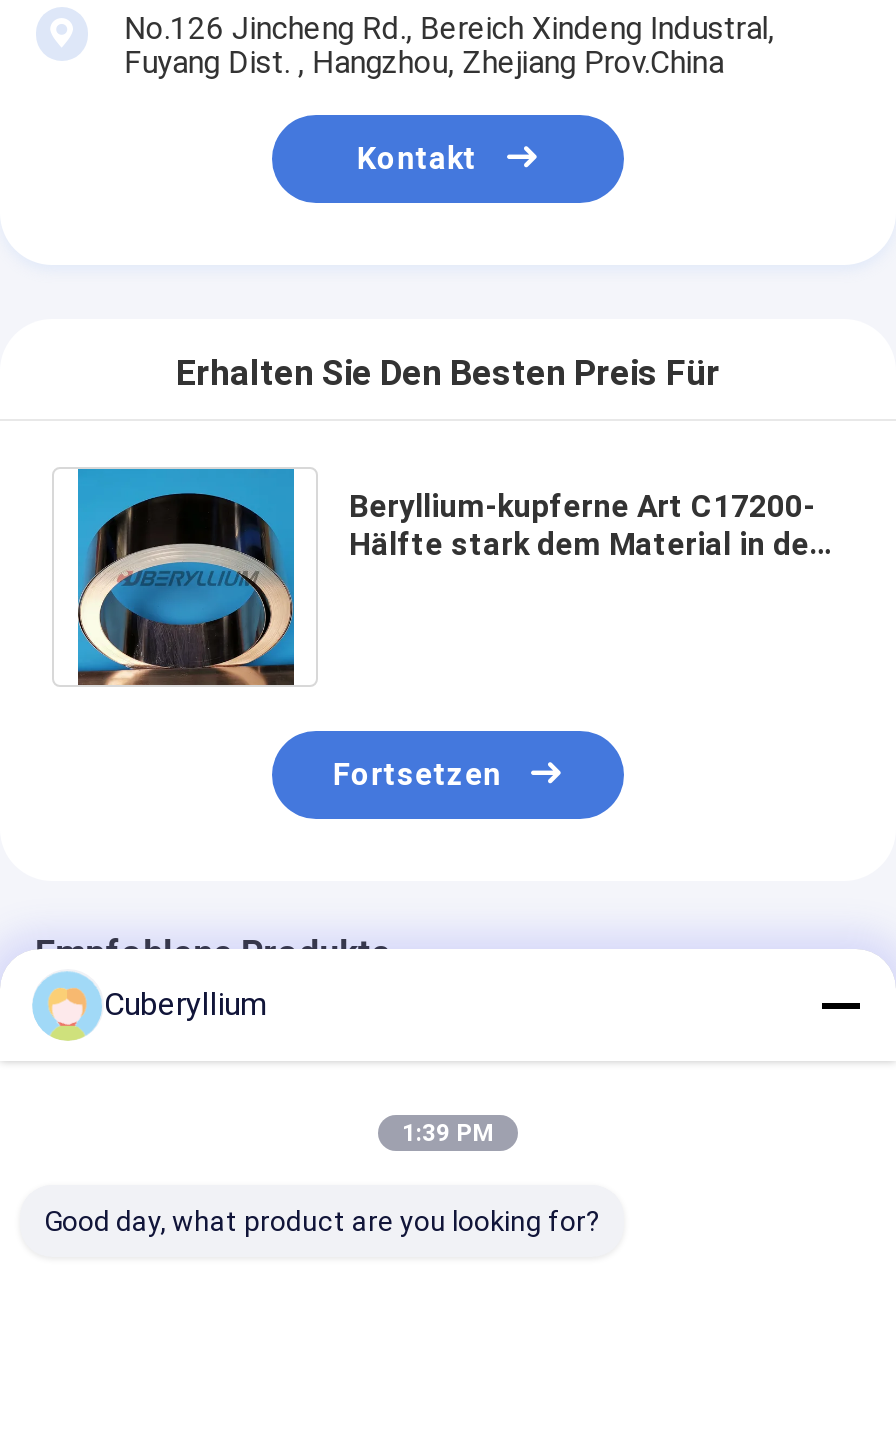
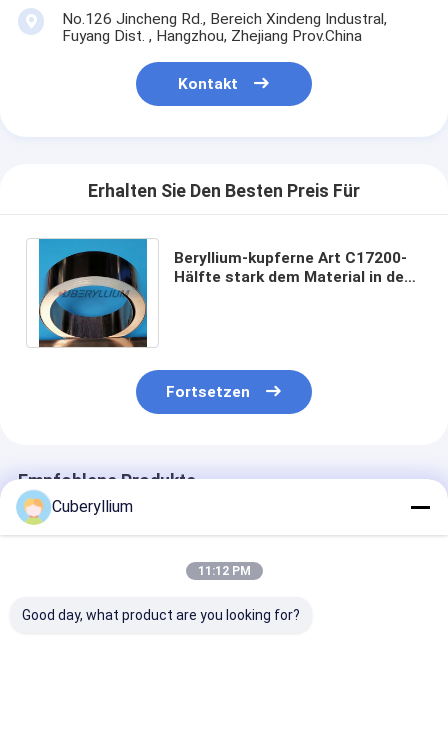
- 1:39 PM
+ 11:12 PM
